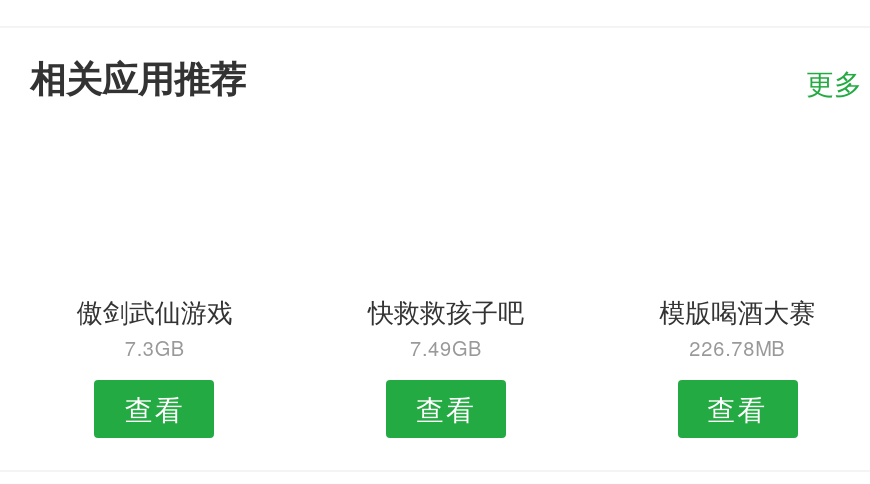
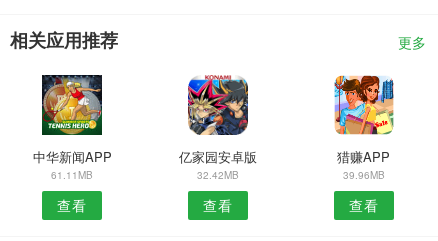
+ [image]

+ [image]

+ [image]

- 傲剑武仙游戏
- 7.3GB
+ 中华新闻APP
+ 61.11MB

- 快救救孩子吧
- 7.49GB
+ 亿家园安卓版
+ 32.42MB

- 模版喝酒大赛
- 226.78MB
+ 猎赚APP
+ 39.96MB
